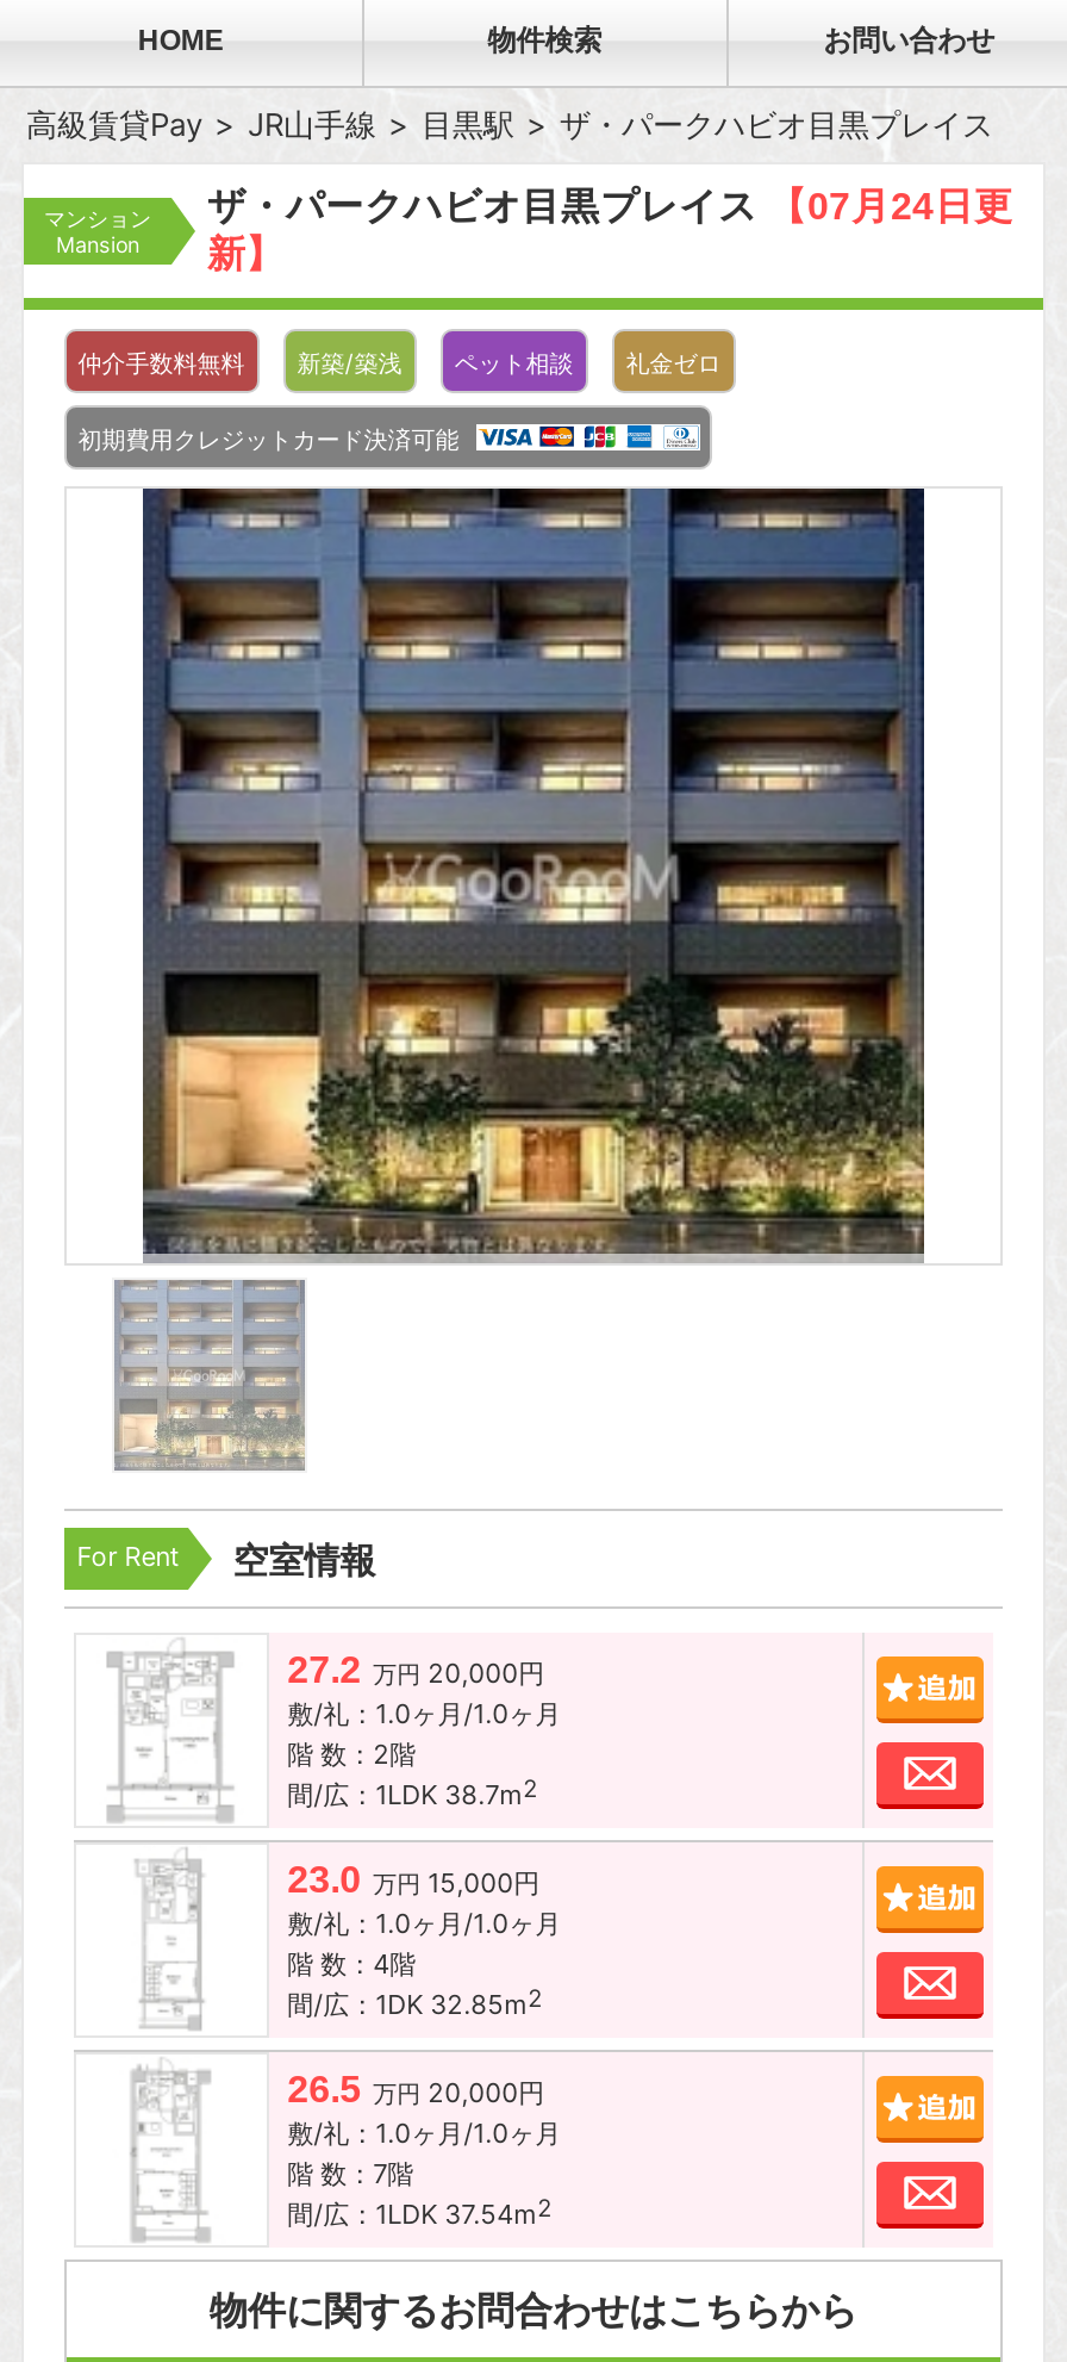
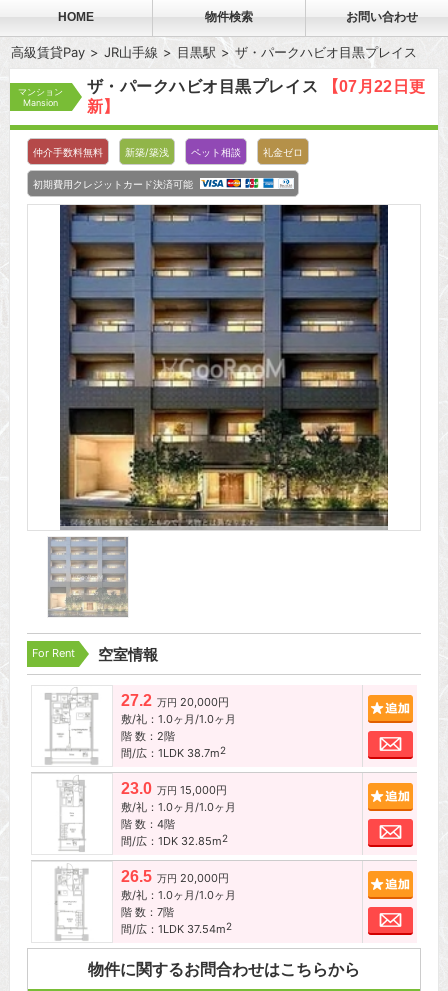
- ザ・パークハビオ目黒プレイス【07月24日更
+ ザ・パークハビオ目黒プレイス【07月22日更
